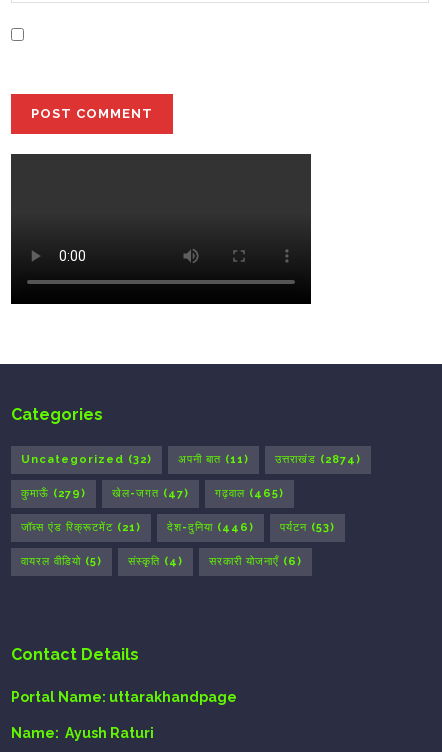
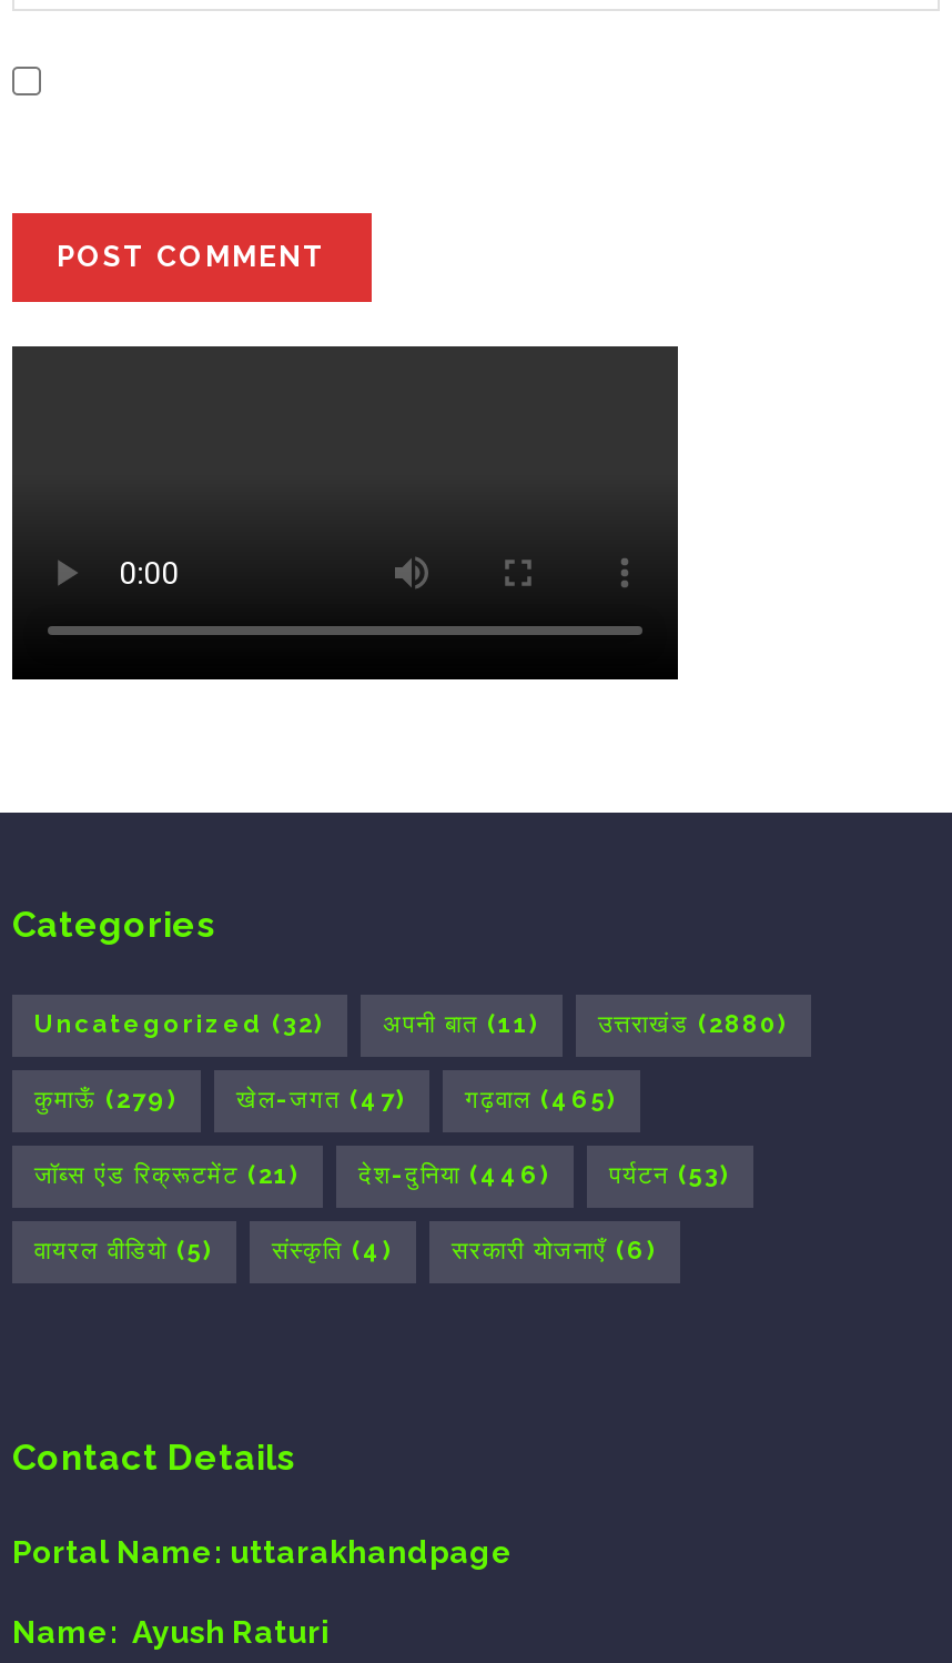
- Uncategorized (32) अपनी बात (11) उत्तराखंड (2874)
+ Uncategorized (32) अपनी बात (11) उत्तराखंड (2880)
